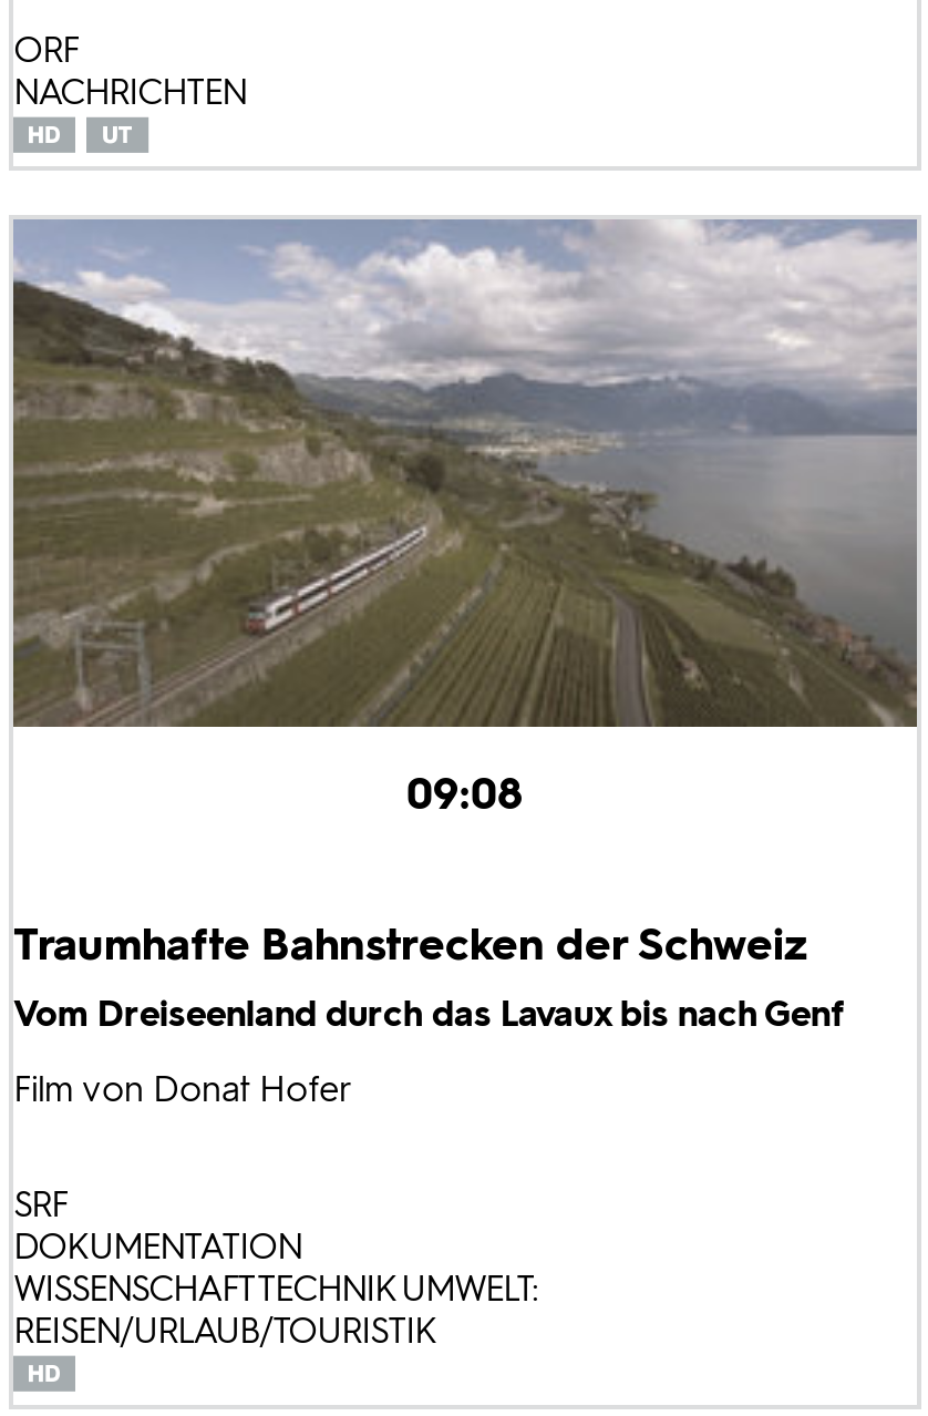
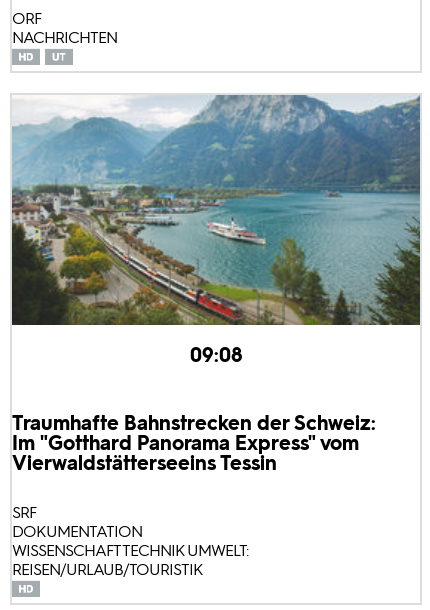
- [image]
+ [image]

- Traumhafte Bahnstrecken der Schweiz
- Vom Dreiseenland durch das Lavaux bis nach Genf
- Film von Donat Hofer
+ Traumhafte Bahnstrecken der Schweiz:
+ Im "Gotthard Panorama Express" vom
+ Vierwaldstätterseeins Tessin
